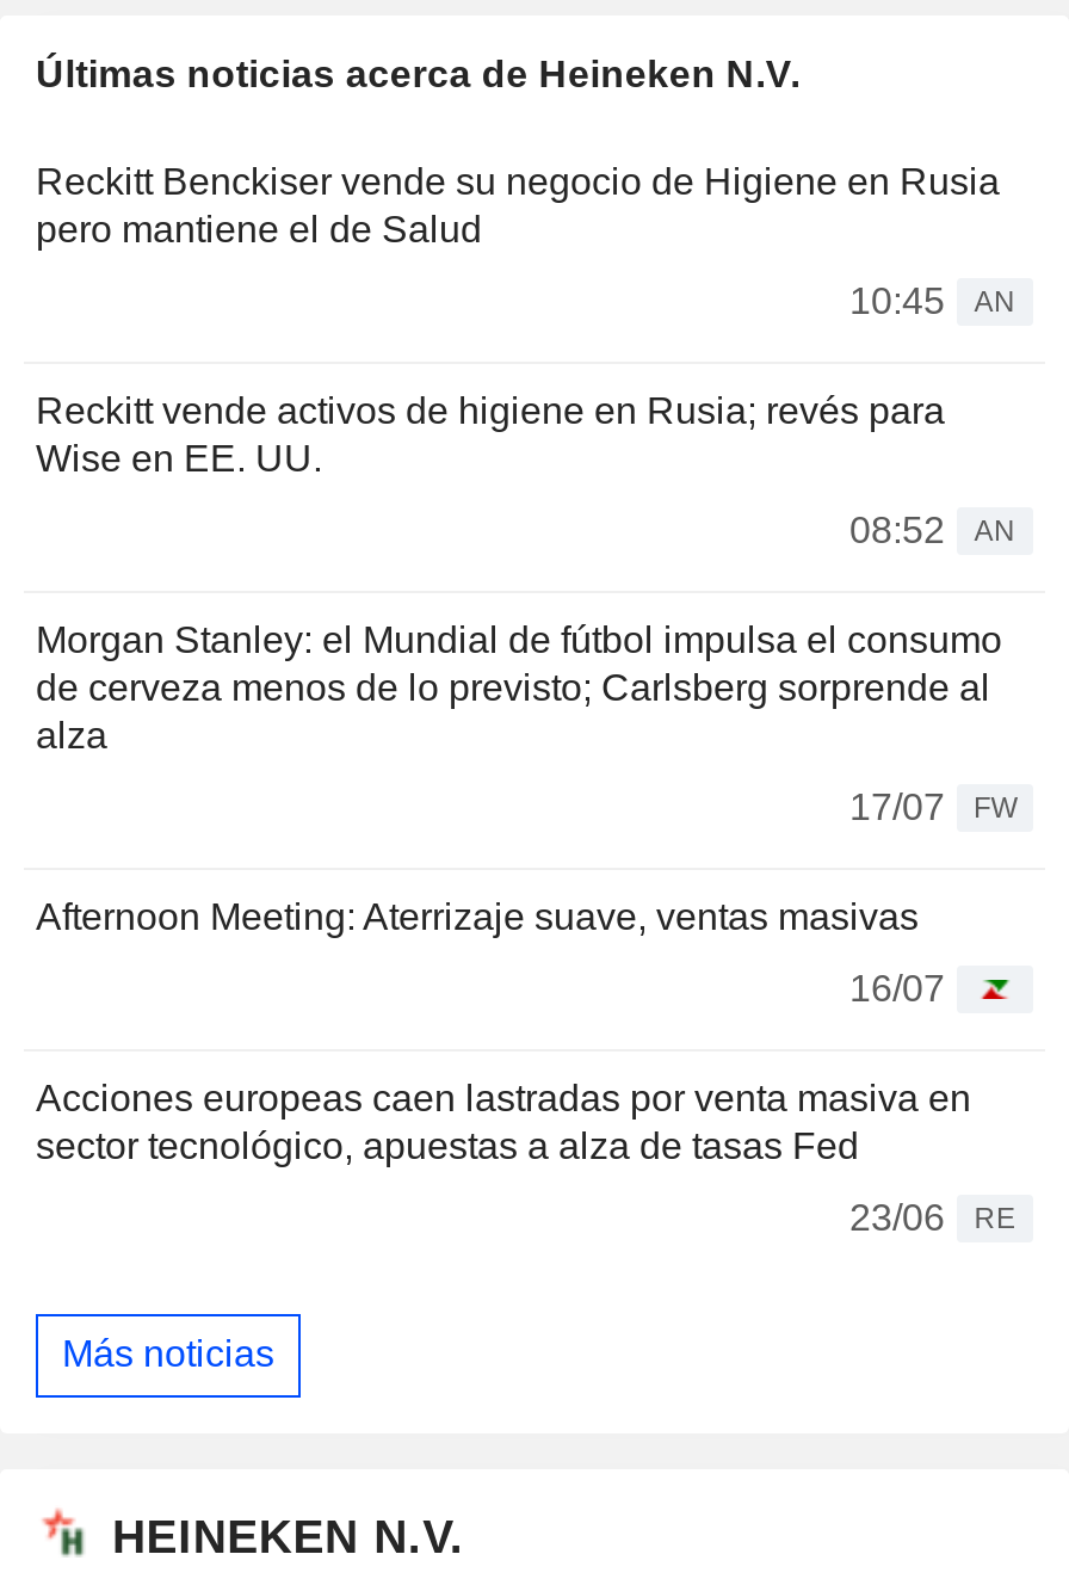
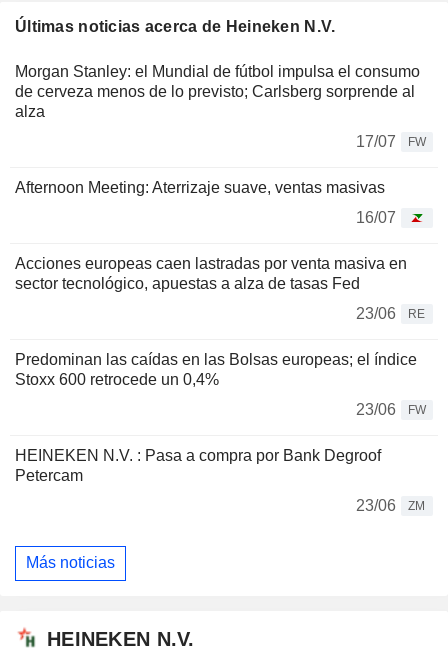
- Reckitt Benckiser vende su negocio de Higiene en Rusia
- pero mantiene el de Salud
- 10:45
- AN
- Reckitt vende activos de higiene en Rusia; revés para
- Wise en EE. UU.
- 08:52
- AN

moved up: Morgan Stanley: el Mundial de fútbol impulsa el consumo | de cerveza menos de lo previsto; Carlsberg sorprende al | alza | ... | 23/06 | RE

+ Predominan las caídas en las Bolsas europeas; el índice
+ Stoxx 600 retrocede un 0,4%
+ 23/06
+ FW
+ HEINEKEN N.V. : Pasa a compra por Bank Degroof
+ Petercam
+ 23/06
+ ZM
